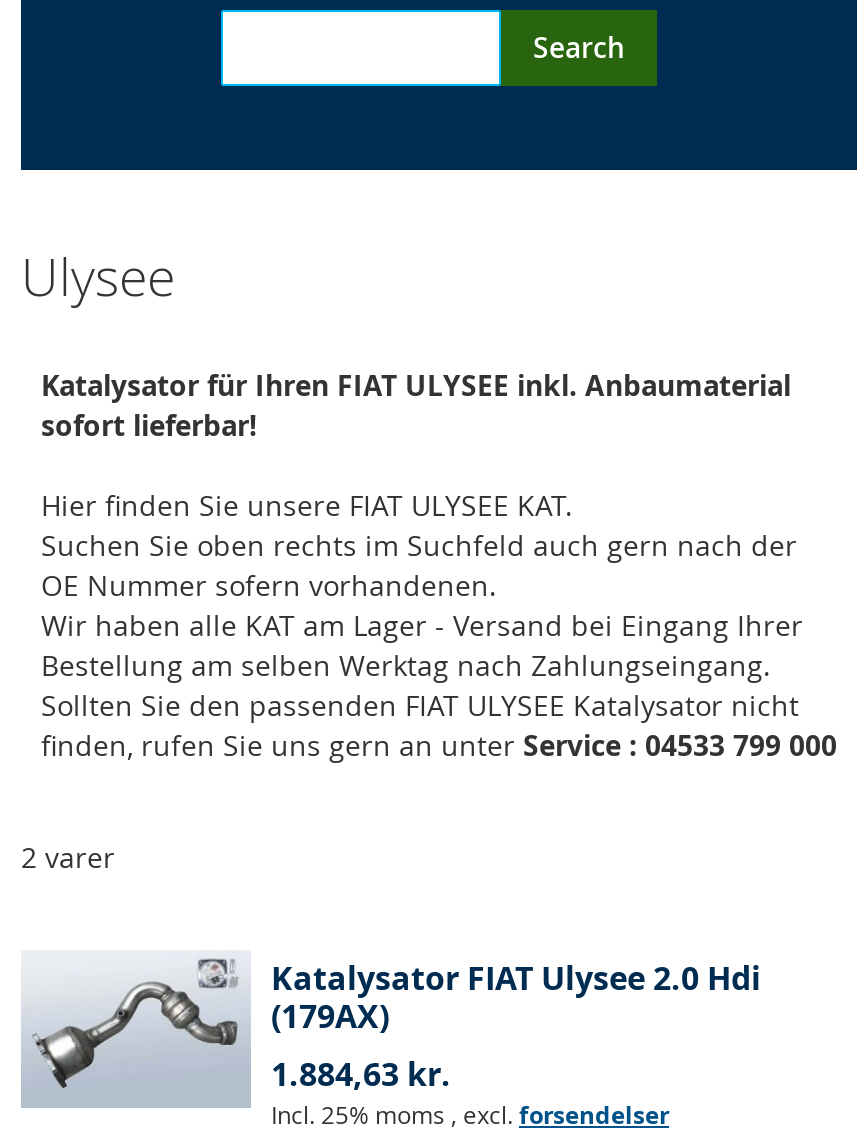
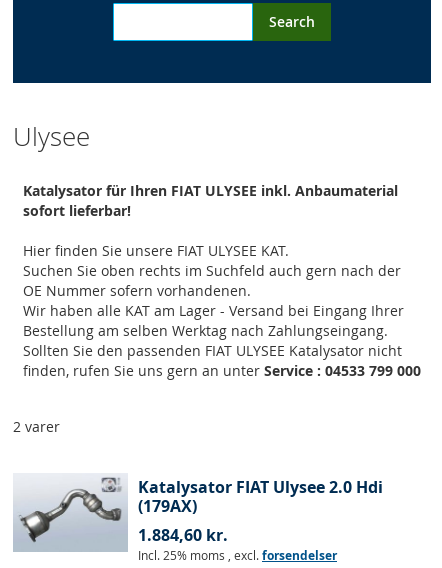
- 1.884,63 kr.
+ 1.884,60 kr.
